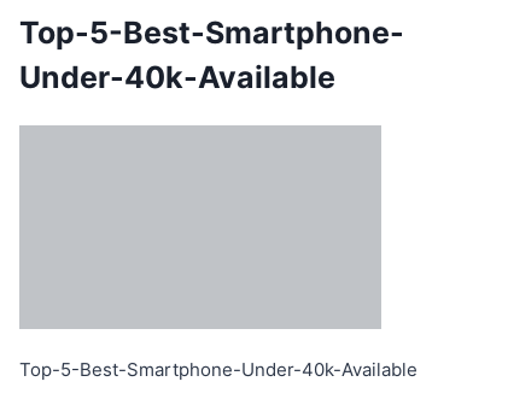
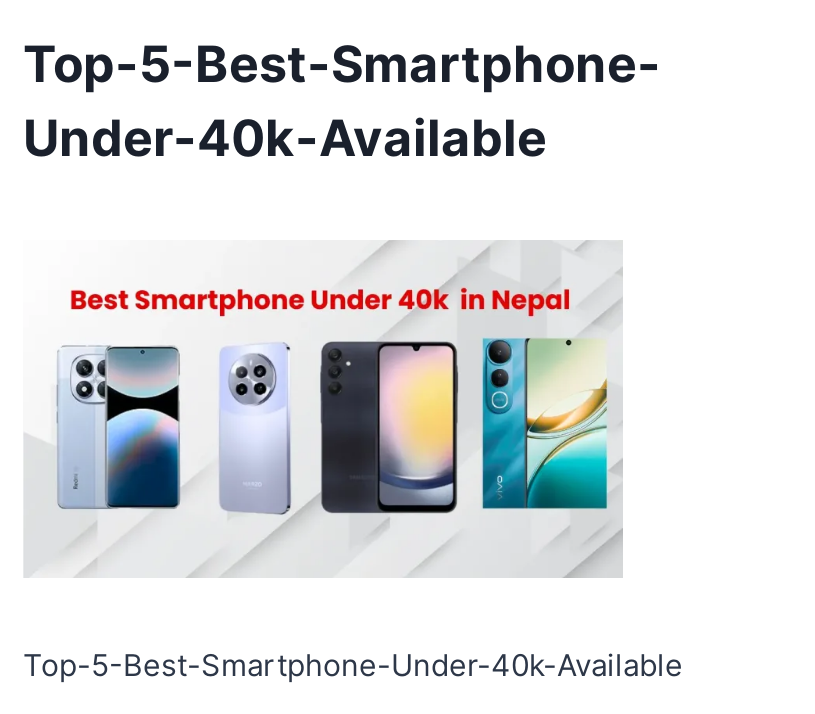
+ [image]
